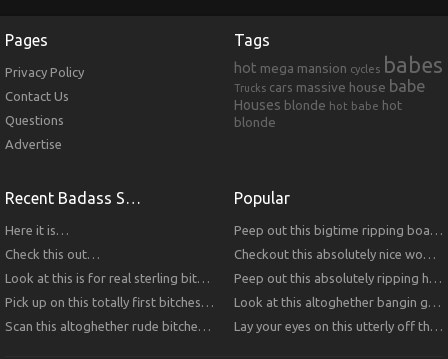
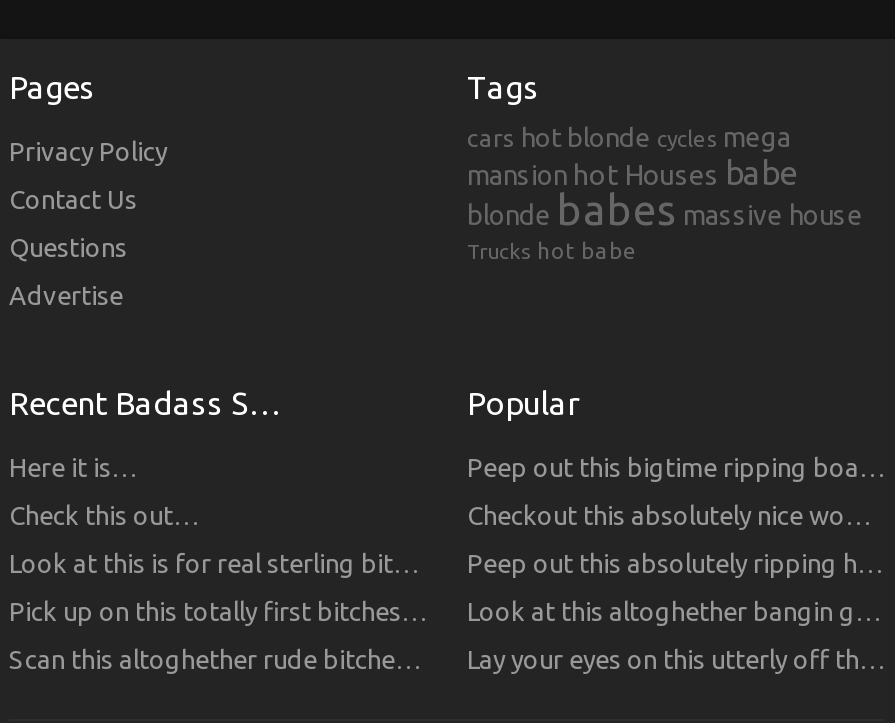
- hot mega mansion cycles babes
- Trucks cars massive house babe
- Houses blonde hot babe hot
- blonde
+ cars hot blonde cycles mega
+ mansion hot Houses babe
+ blonde babes massive house
+ Trucks hot babe
